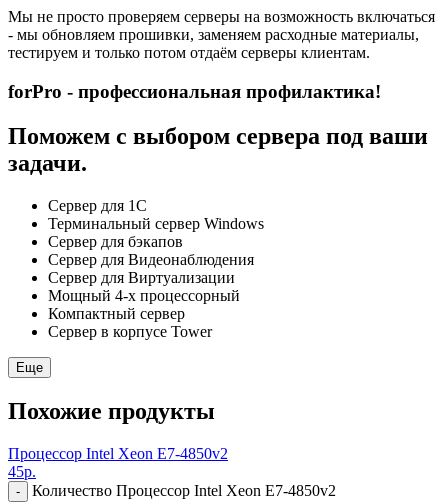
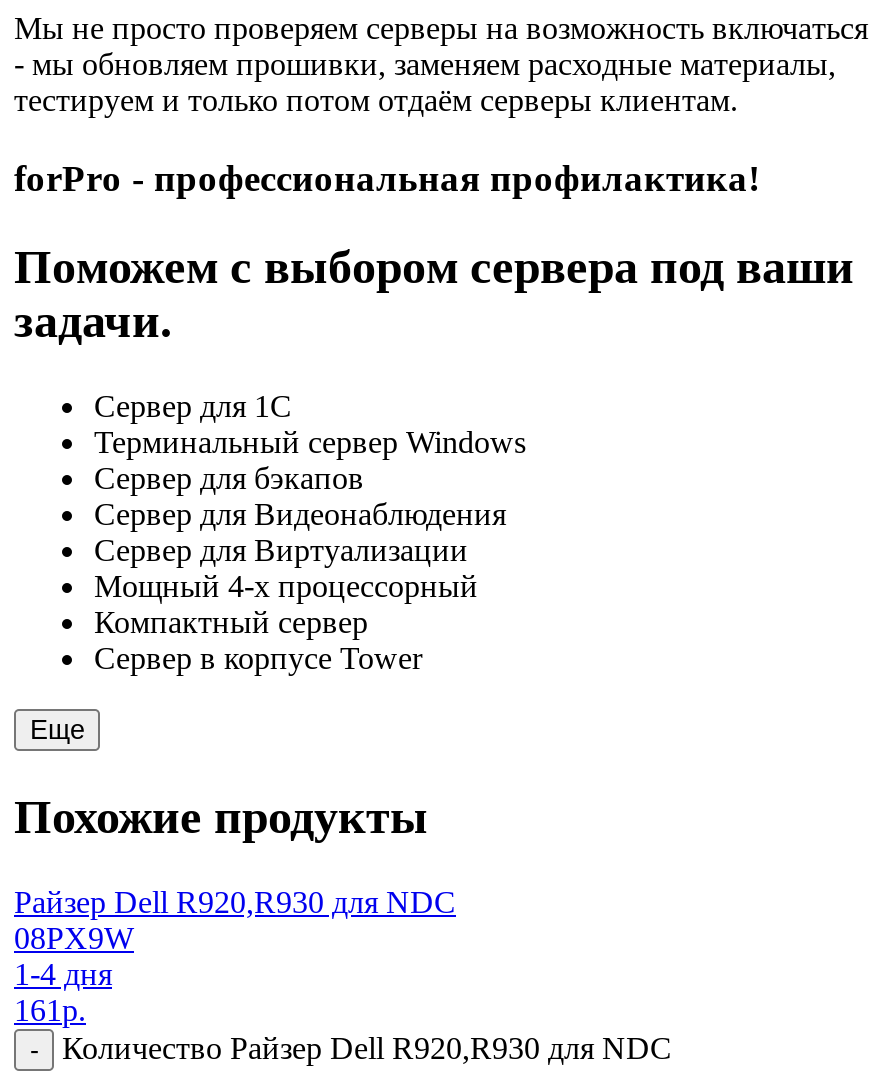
- Процессор Intel Xeon E7-4850v2
- 45р.
+ Райзер Dell R920,R930 для NDC
+ 08PX9W
+ 1-4 дня
+ 161 р.

- Количество Процессор Intel Xeon E7-4850v2
+ Количество Райзер Dell R920,R930 для NDC
